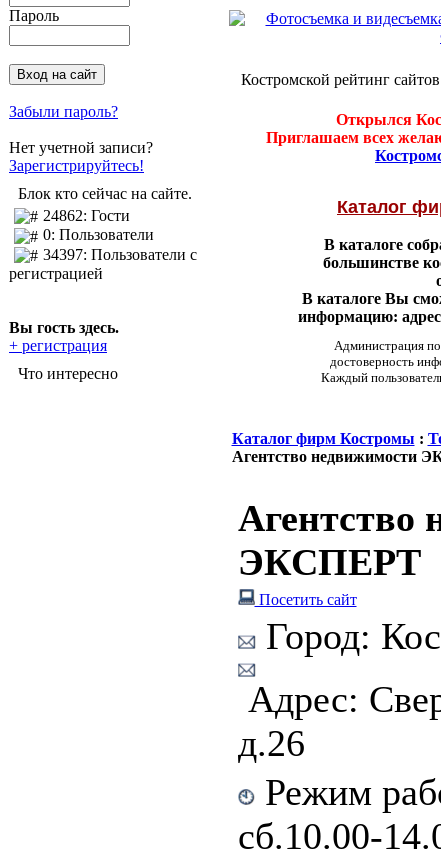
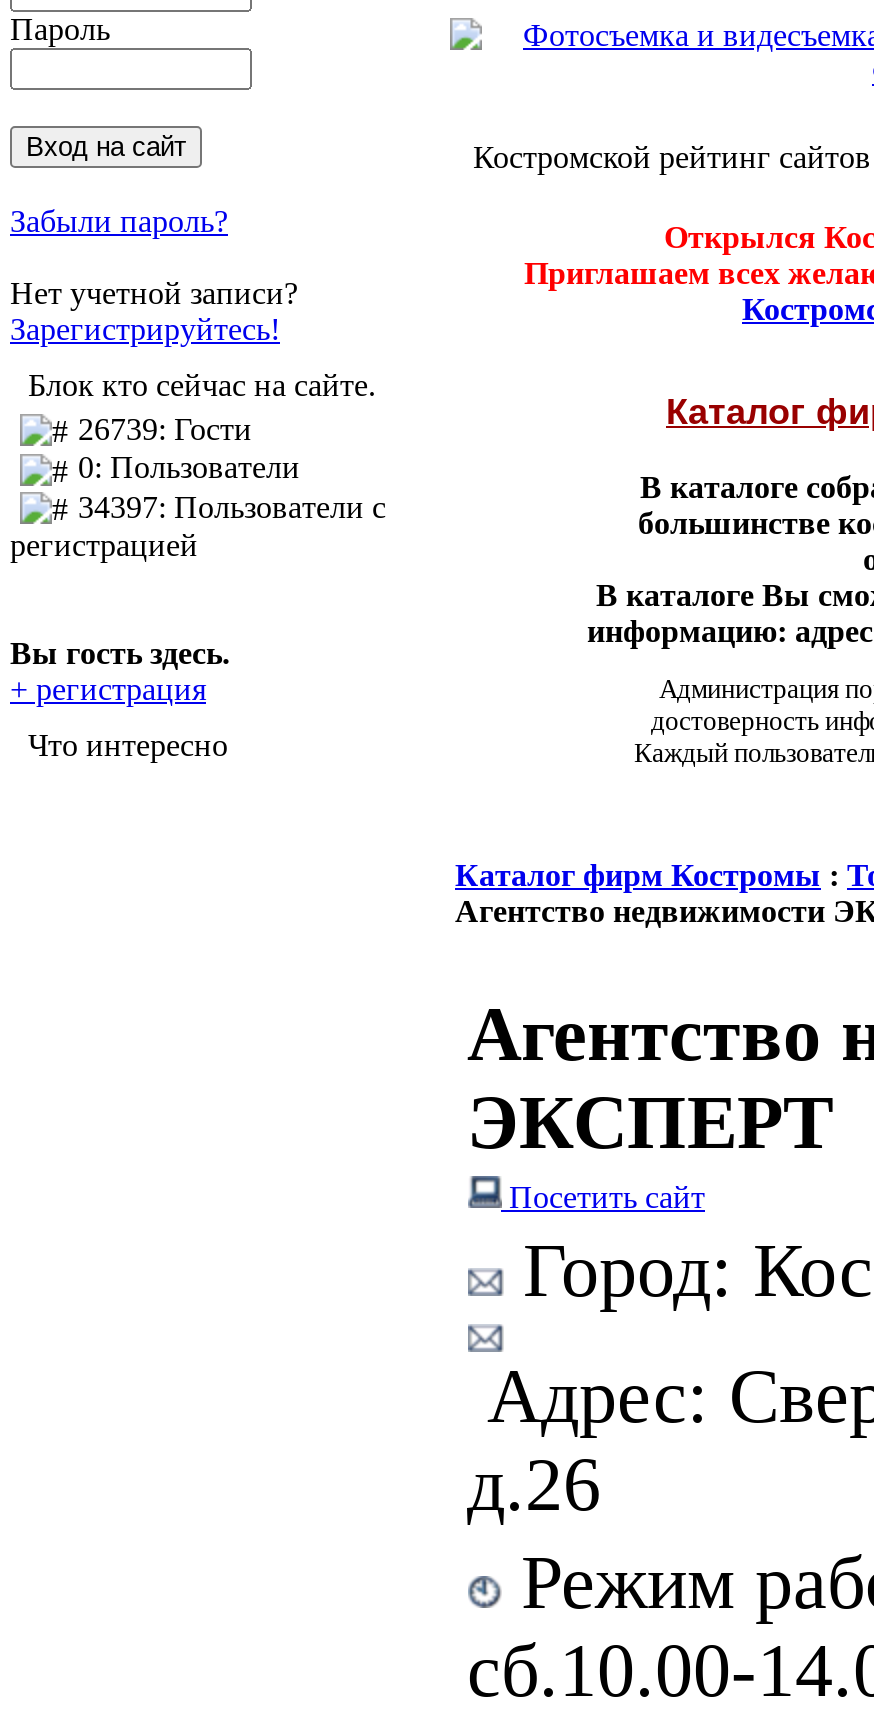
- 24862: Гости
+ 26739: Гости
